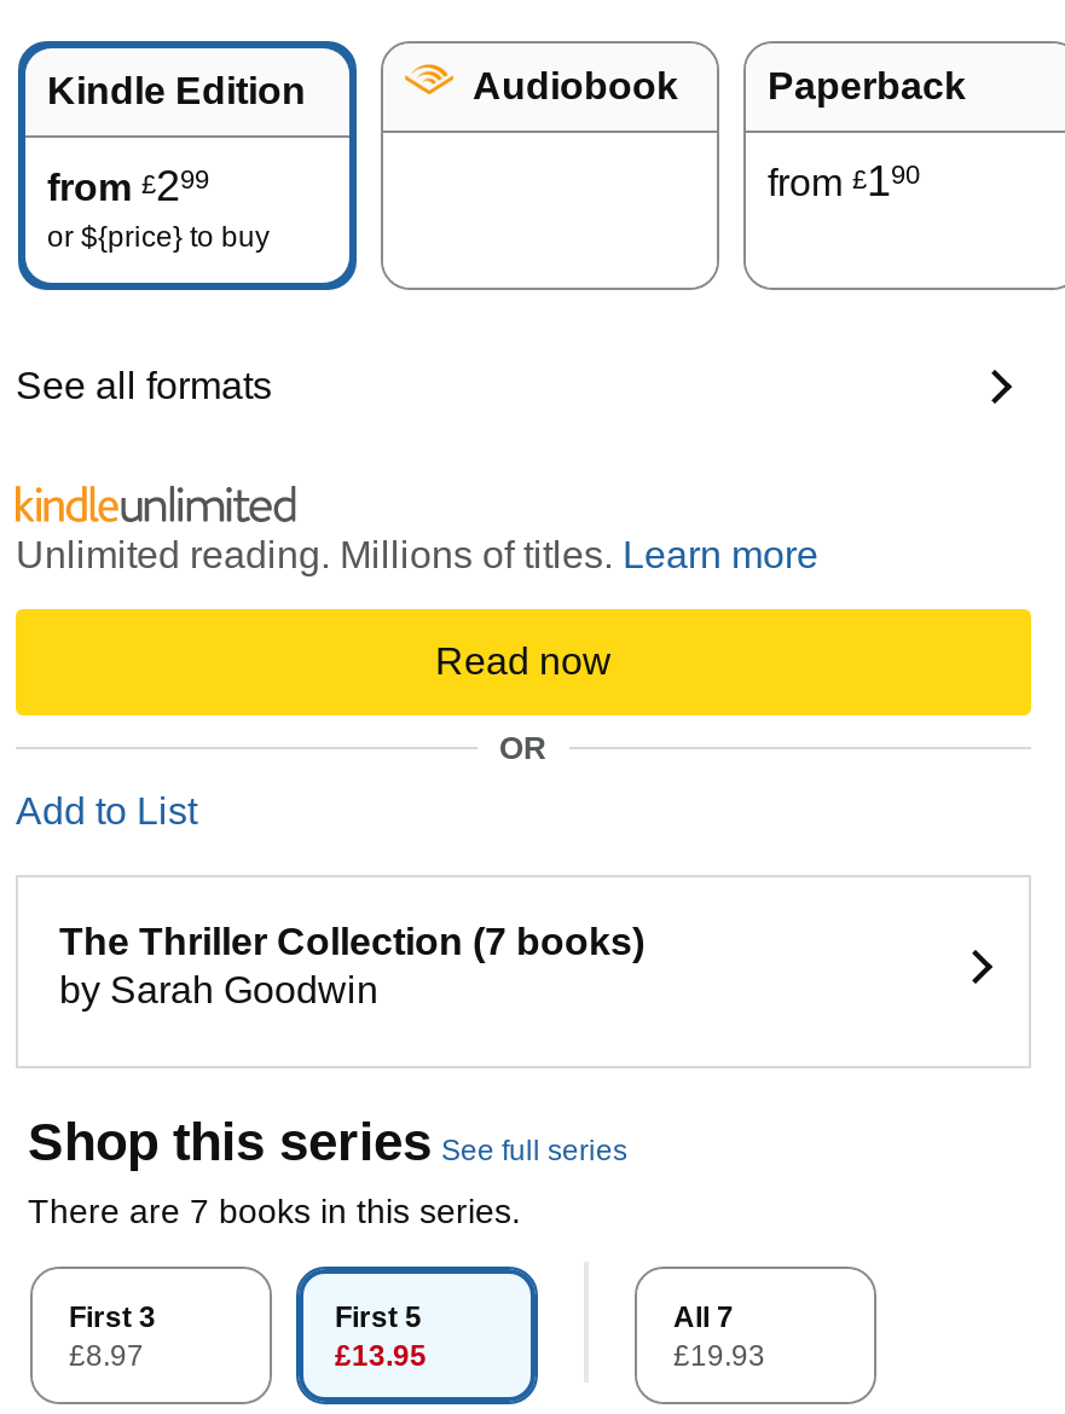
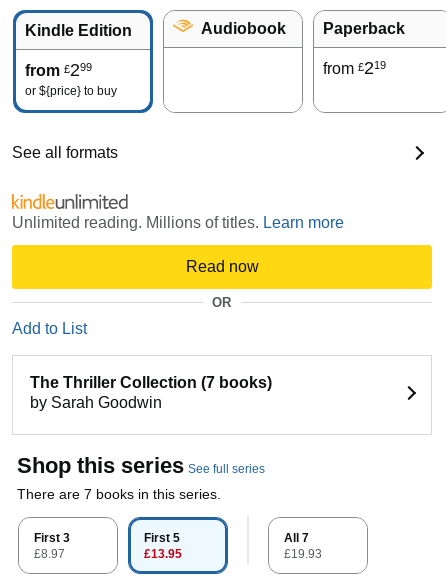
- from £190
+ from £219
